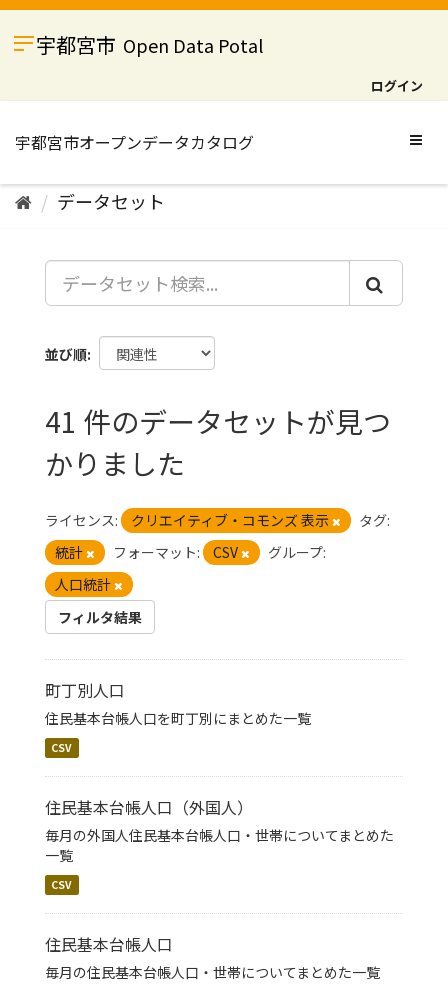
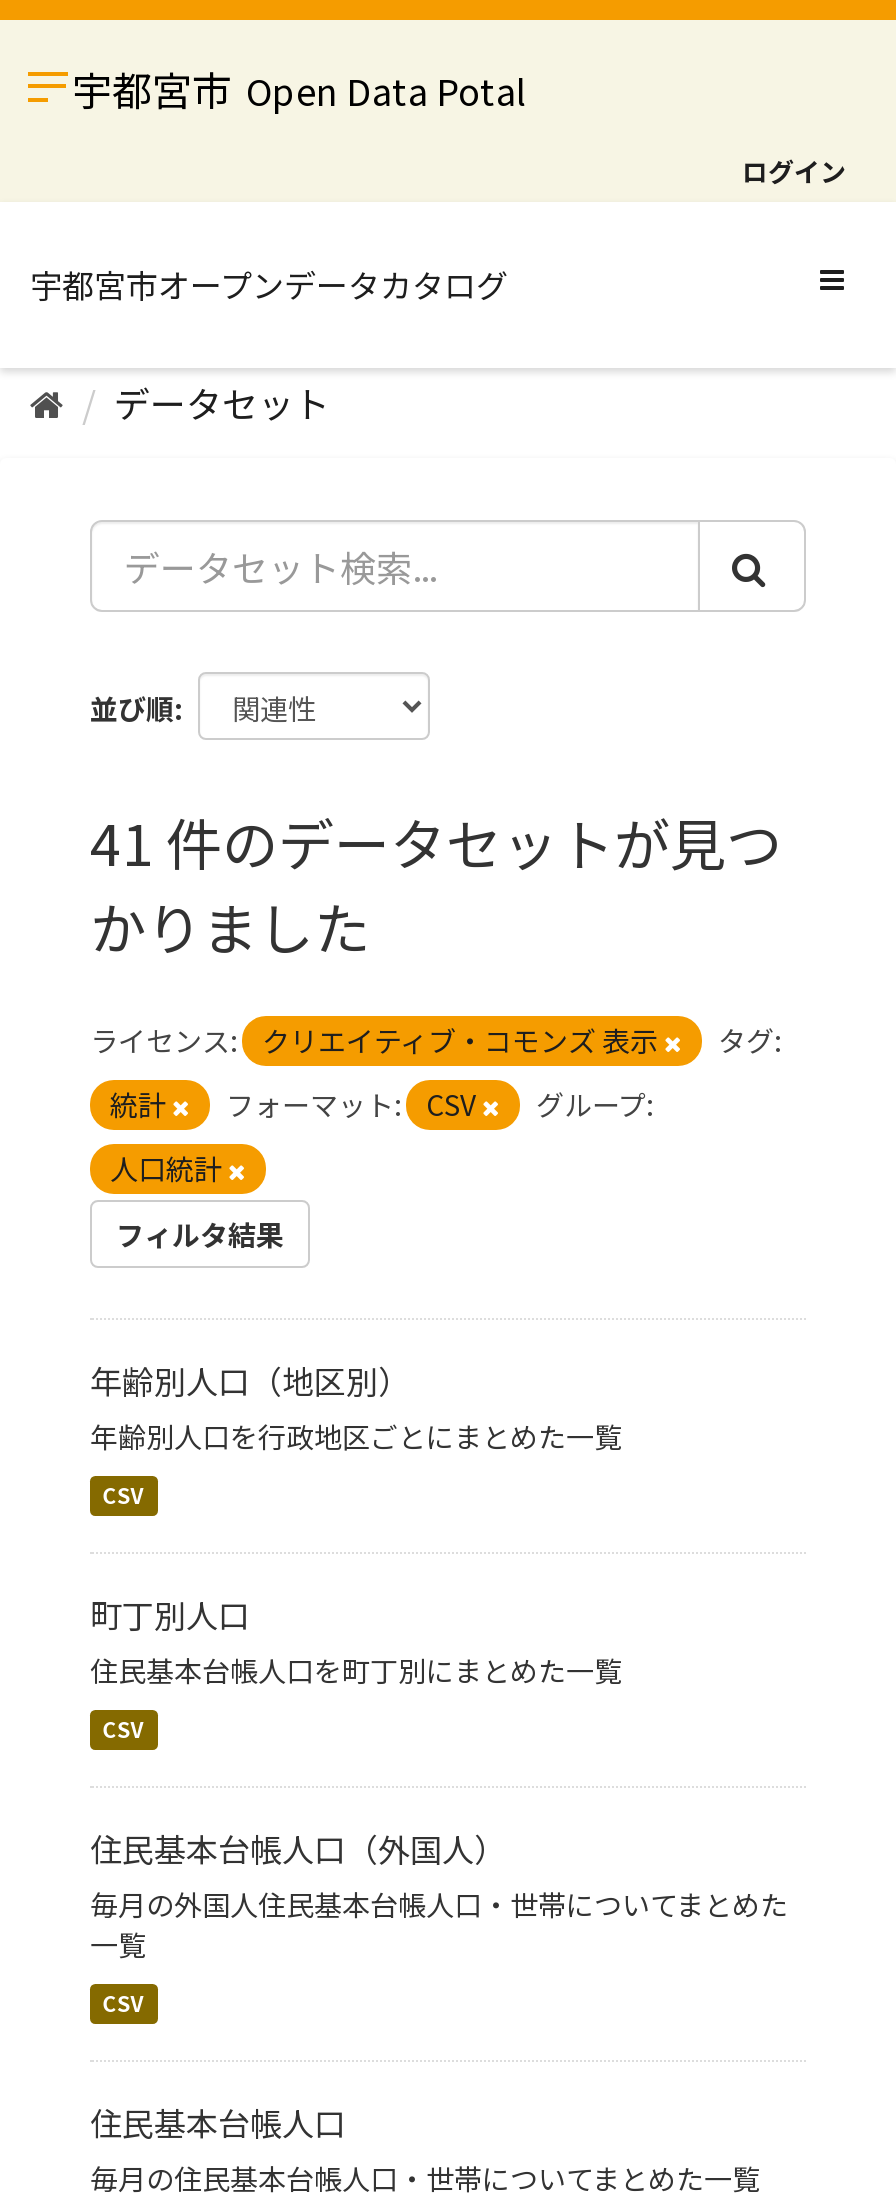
+ 年齢別人口（地区別）
+ 年齢別人口を行政地区ごとにまとめた一覧
+ CSV
